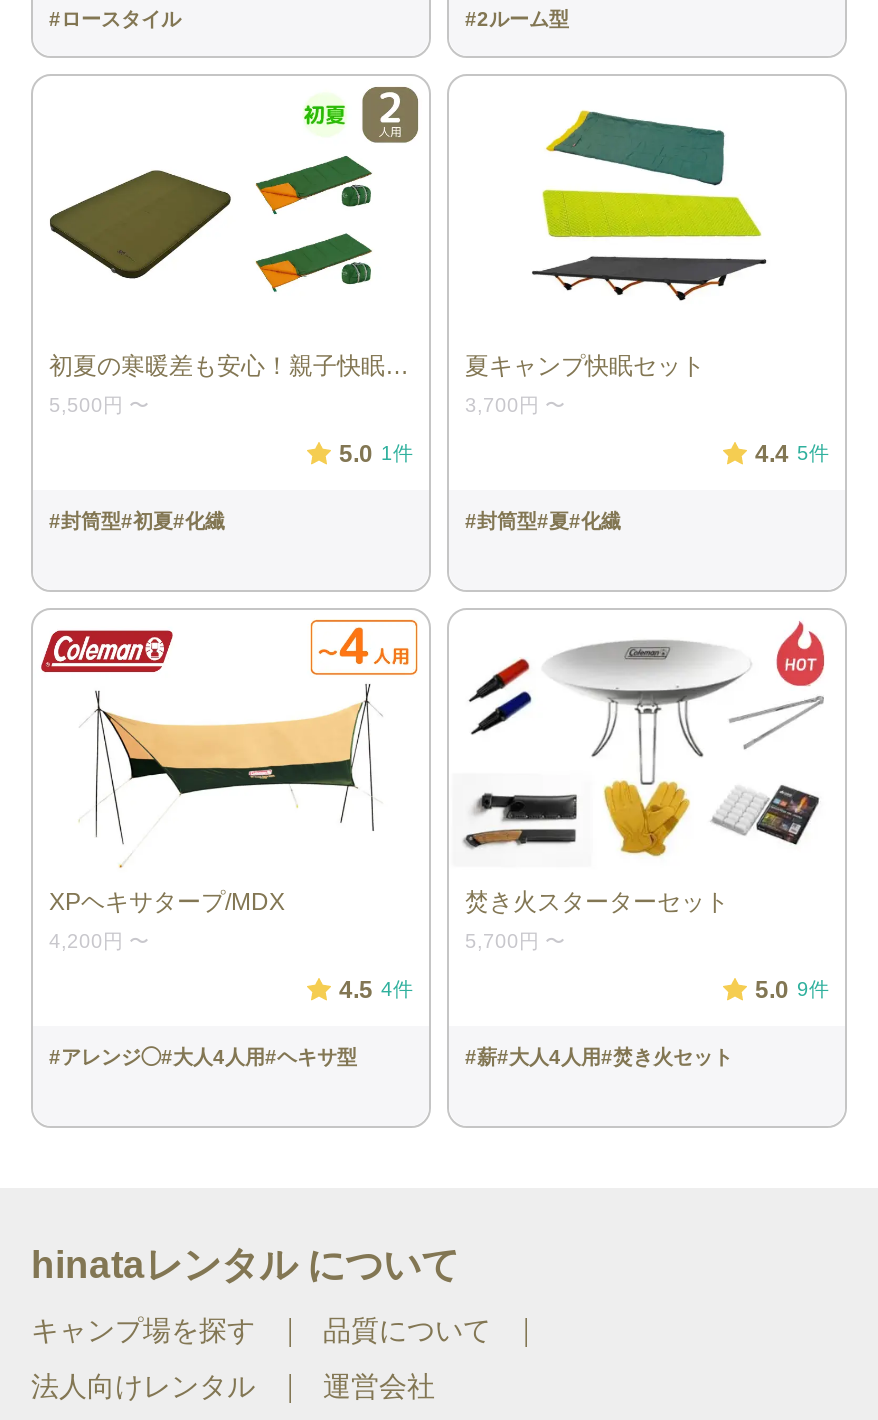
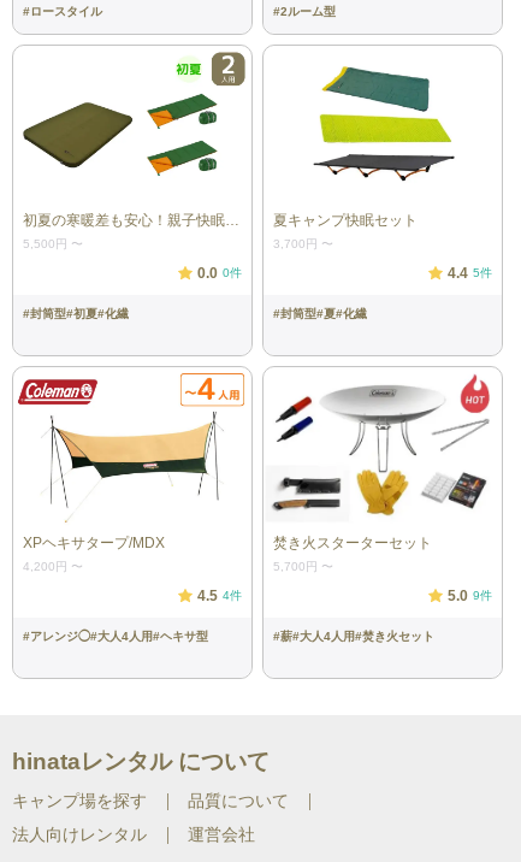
- 5.0 1件
+ 0.0 0件
